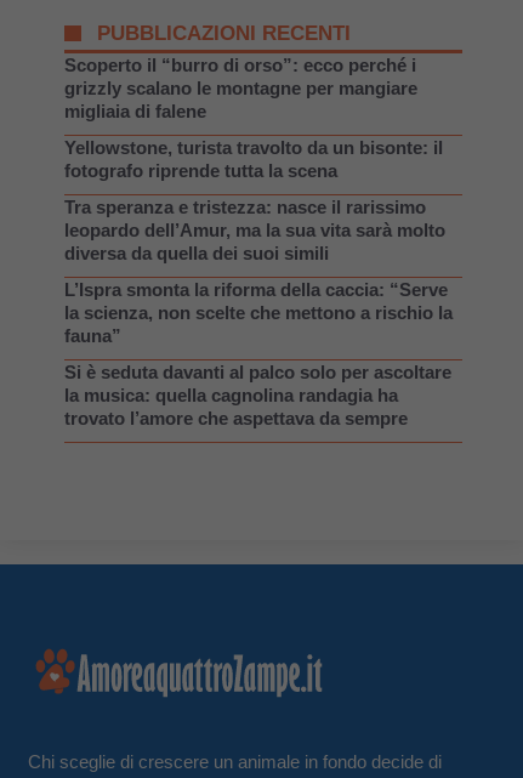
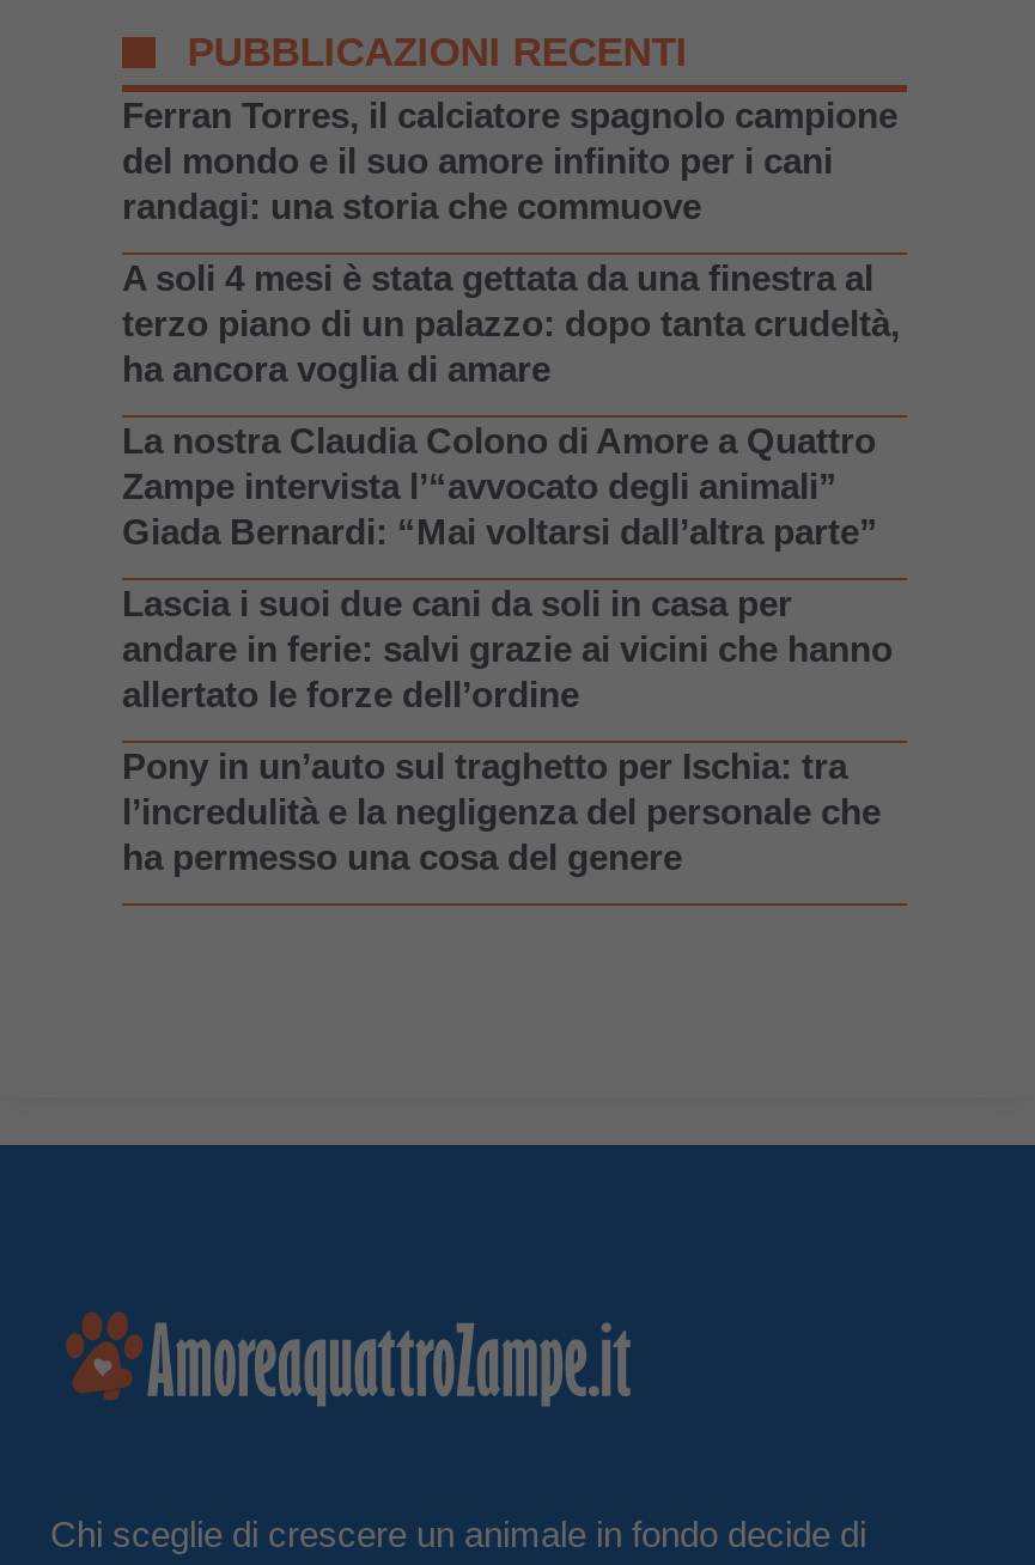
- Scoperto il “burro di orso”: ecco perché i
- grizzly scalano le montagne per mangiare
- migliaia di falene
+ Ferran Torres, il calciatore spagnolo campione
+ del mondo e il suo amore infinito per i cani
+ randagi: una storia che commuove

- Yellowstone, turista travolto da un bisonte: il
- fotografo riprende tutta la scena
+ A soli 4 mesi è stata gettata da una finestra al
+ terzo piano di un palazzo: dopo tanta crudeltà,
+ ha ancora voglia di amare

- Tra speranza e tristezza: nasce il rarissimo
- leopardo dell’Amur, ma la sua vita sarà molto
- diversa da quella dei suoi simili
+ La nostra Claudia Colono di Amore a Quattro
+ Zampe intervista l’“avvocato degli animali”
+ Giada Bernardi: “Mai voltarsi dall’altra parte”

- L’Ispra smonta la riforma della caccia: “Serve
- la scienza, non scelte che mettono a rischio la
- fauna”
+ Lascia i suoi due cani da soli in casa per
+ andare in ferie: salvi grazie ai vicini che hanno
+ allertato le forze dell’ordine

- Si è seduta davanti al palco solo per ascoltare
- la musica: quella cagnolina randagia ha
- trovato l’amore che aspettava da sempre
+ Pony in un’auto sul traghetto per Ischia: tra
+ l’incredulità e la negligenza del personale che
+ ha permesso una cosa del genere
